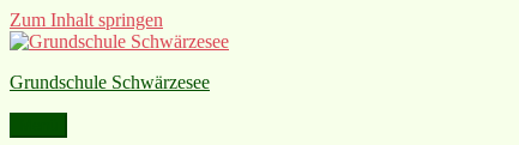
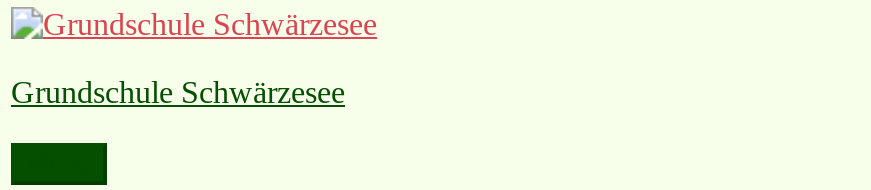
- Zum Inhalt springen
